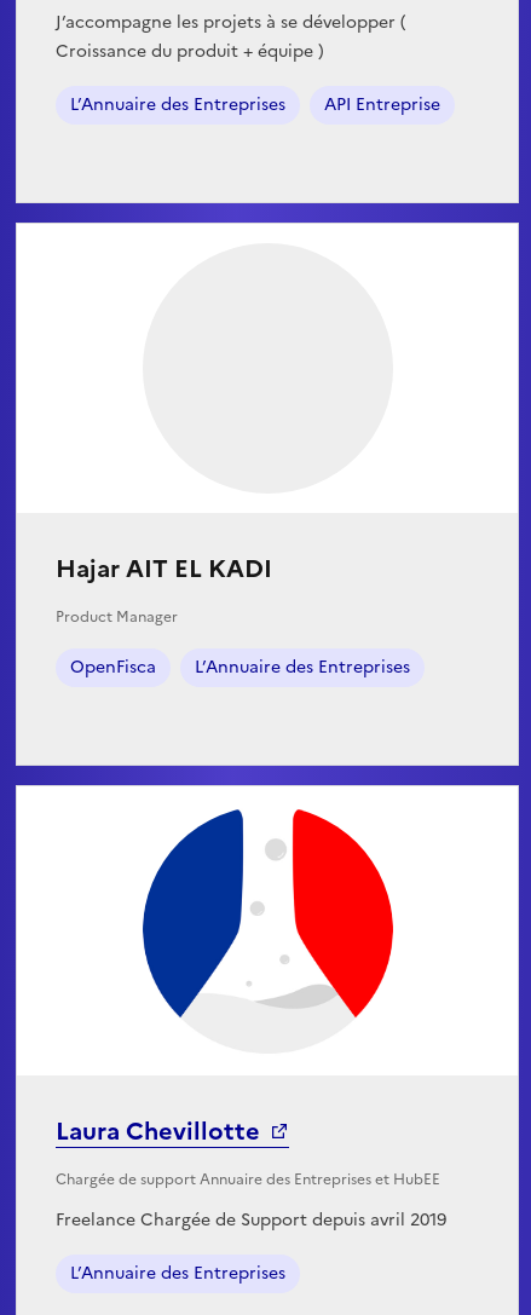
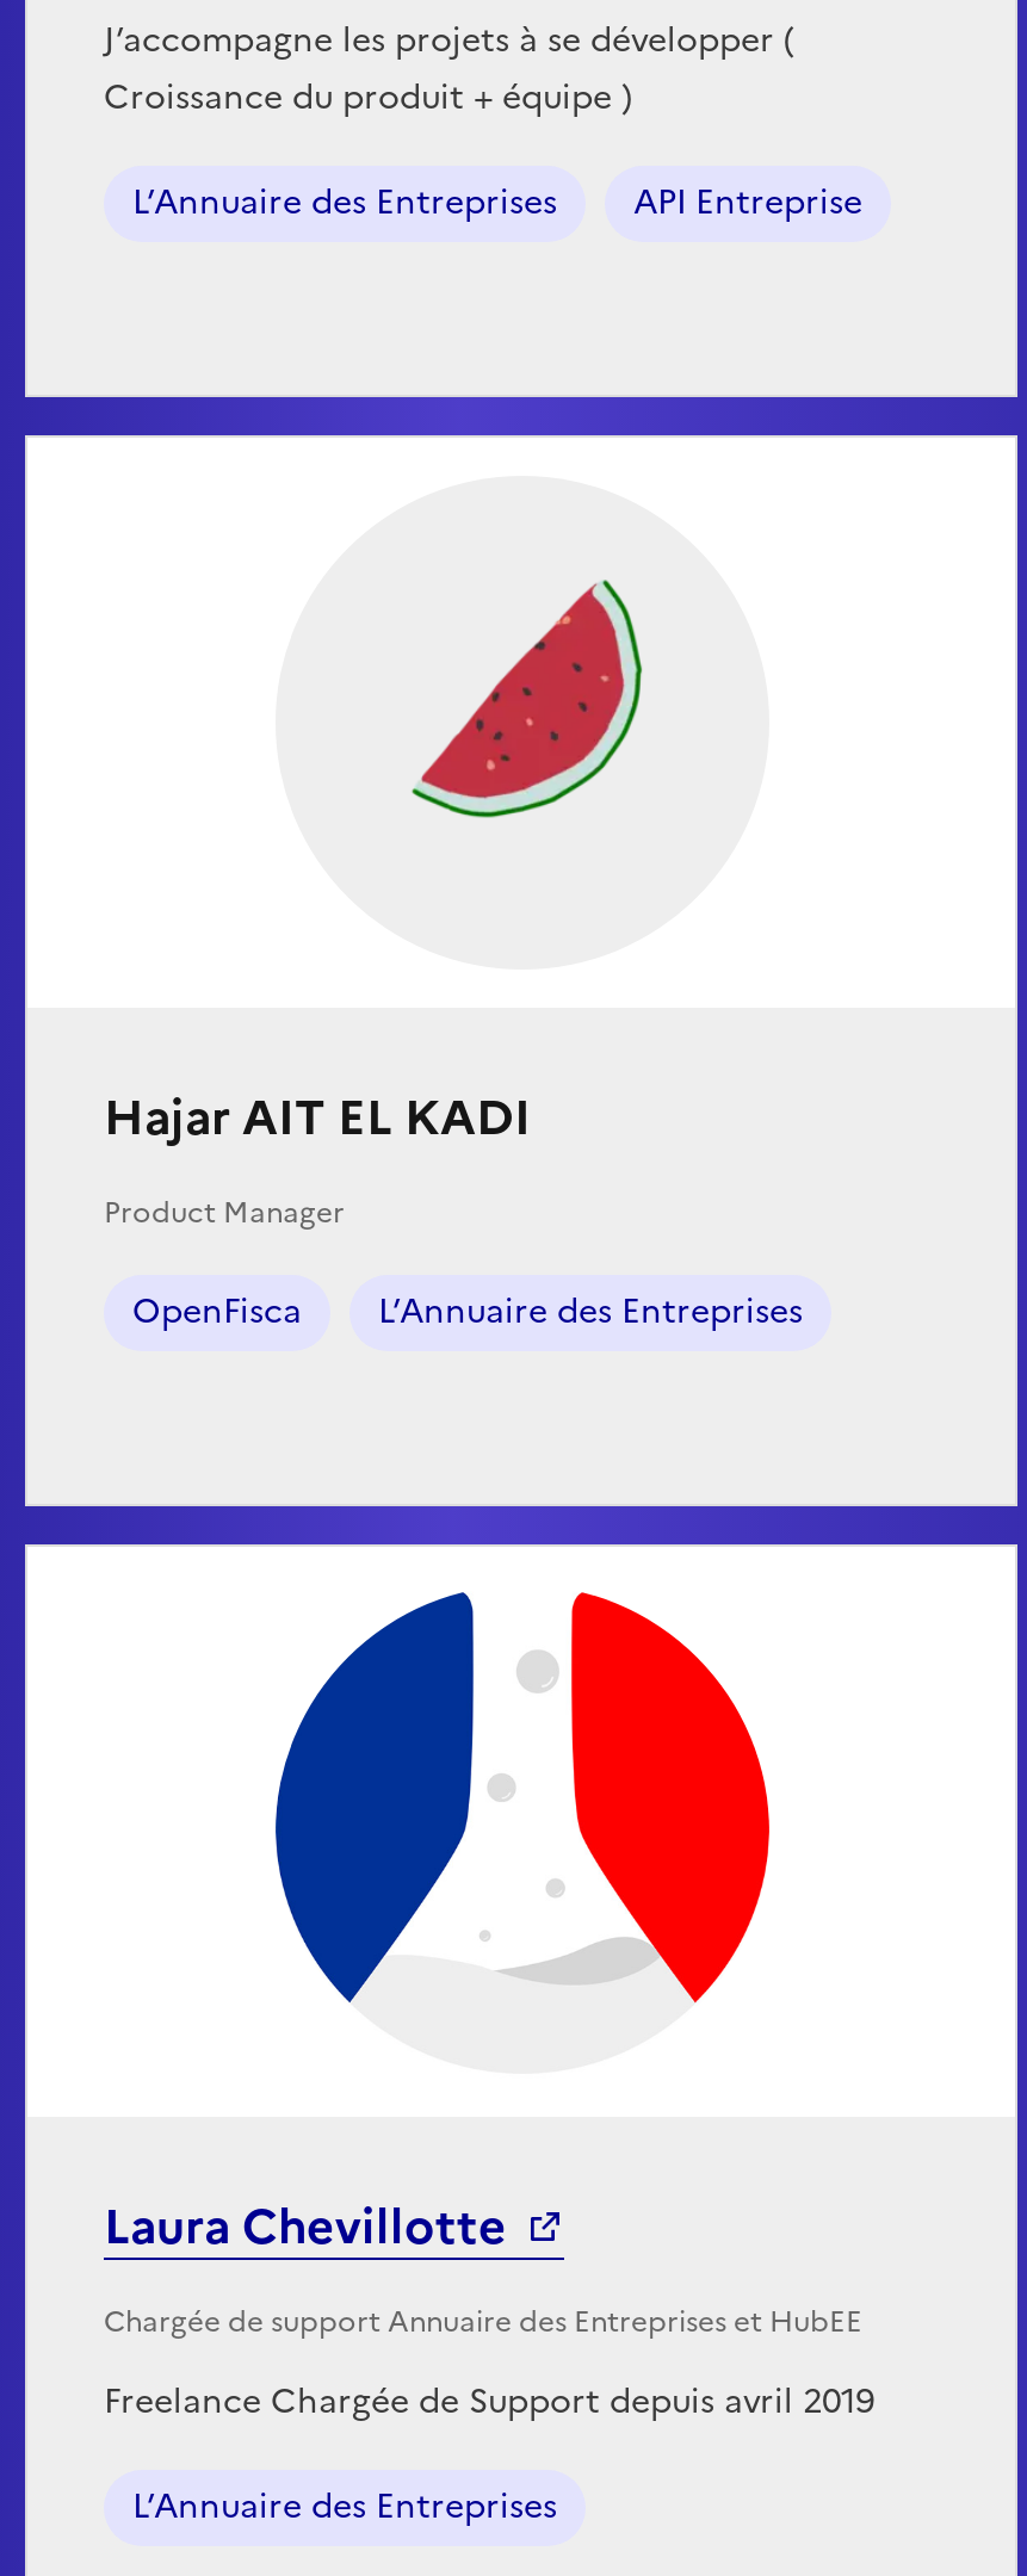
+ [image]
